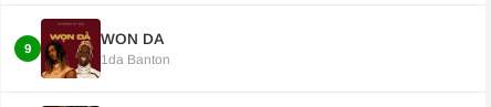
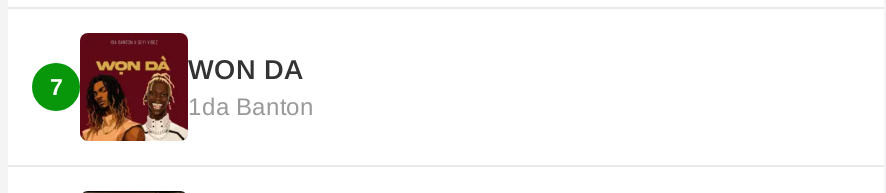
- 9
+ 7
